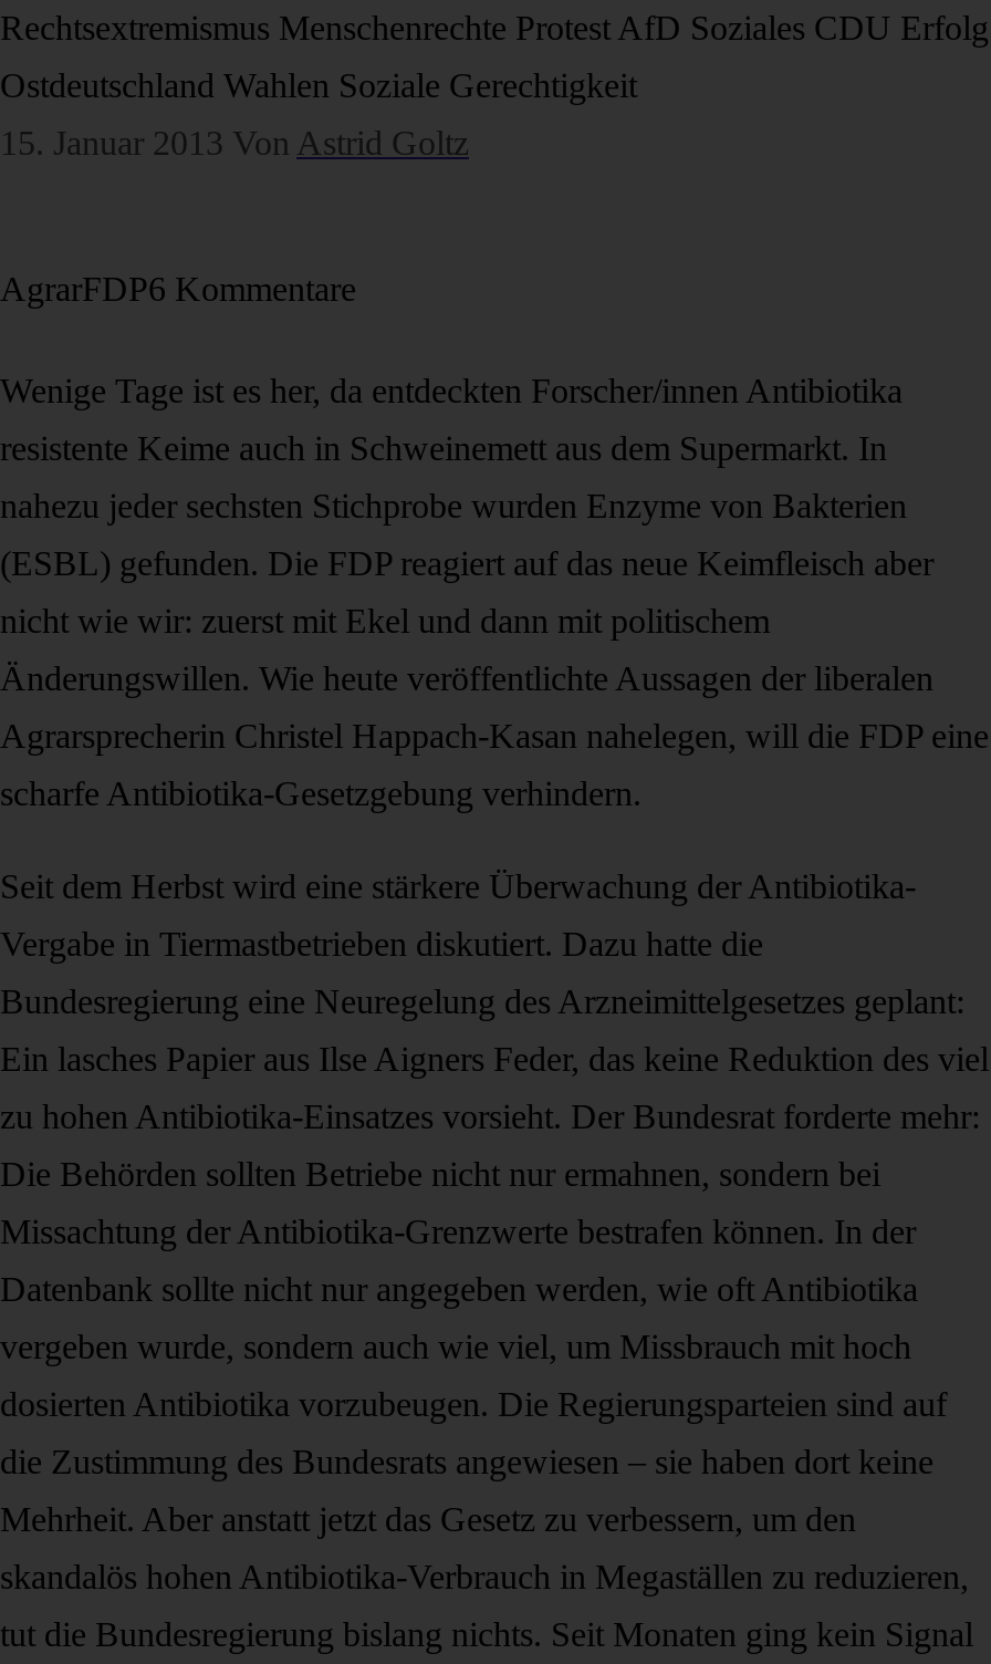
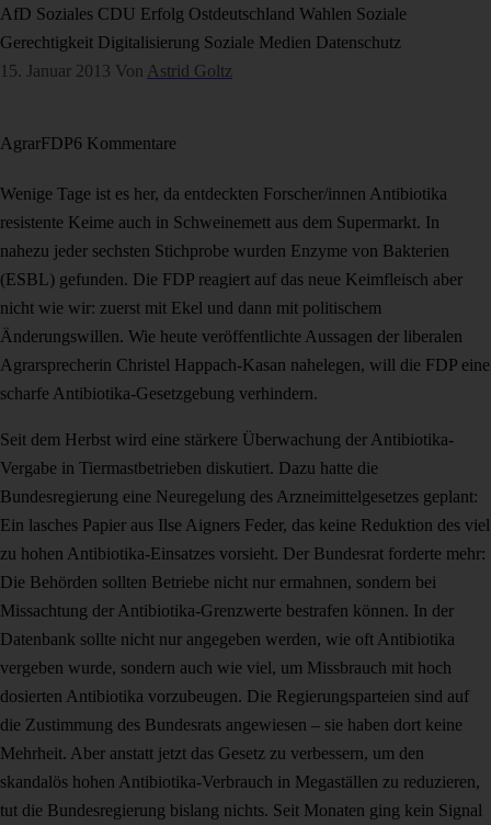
- Rechtsextremismus Menschenrechte Protest AfD Soziales CDU Erfolg
+ AfD Soziales CDU Erfolg Ostdeutschland Wahlen Soziale

- Ostdeutschland Wahlen Soziale Gerechtigkeit
+ Gerechtigkeit Digitalisierung Soziale Medien Datenschutz
